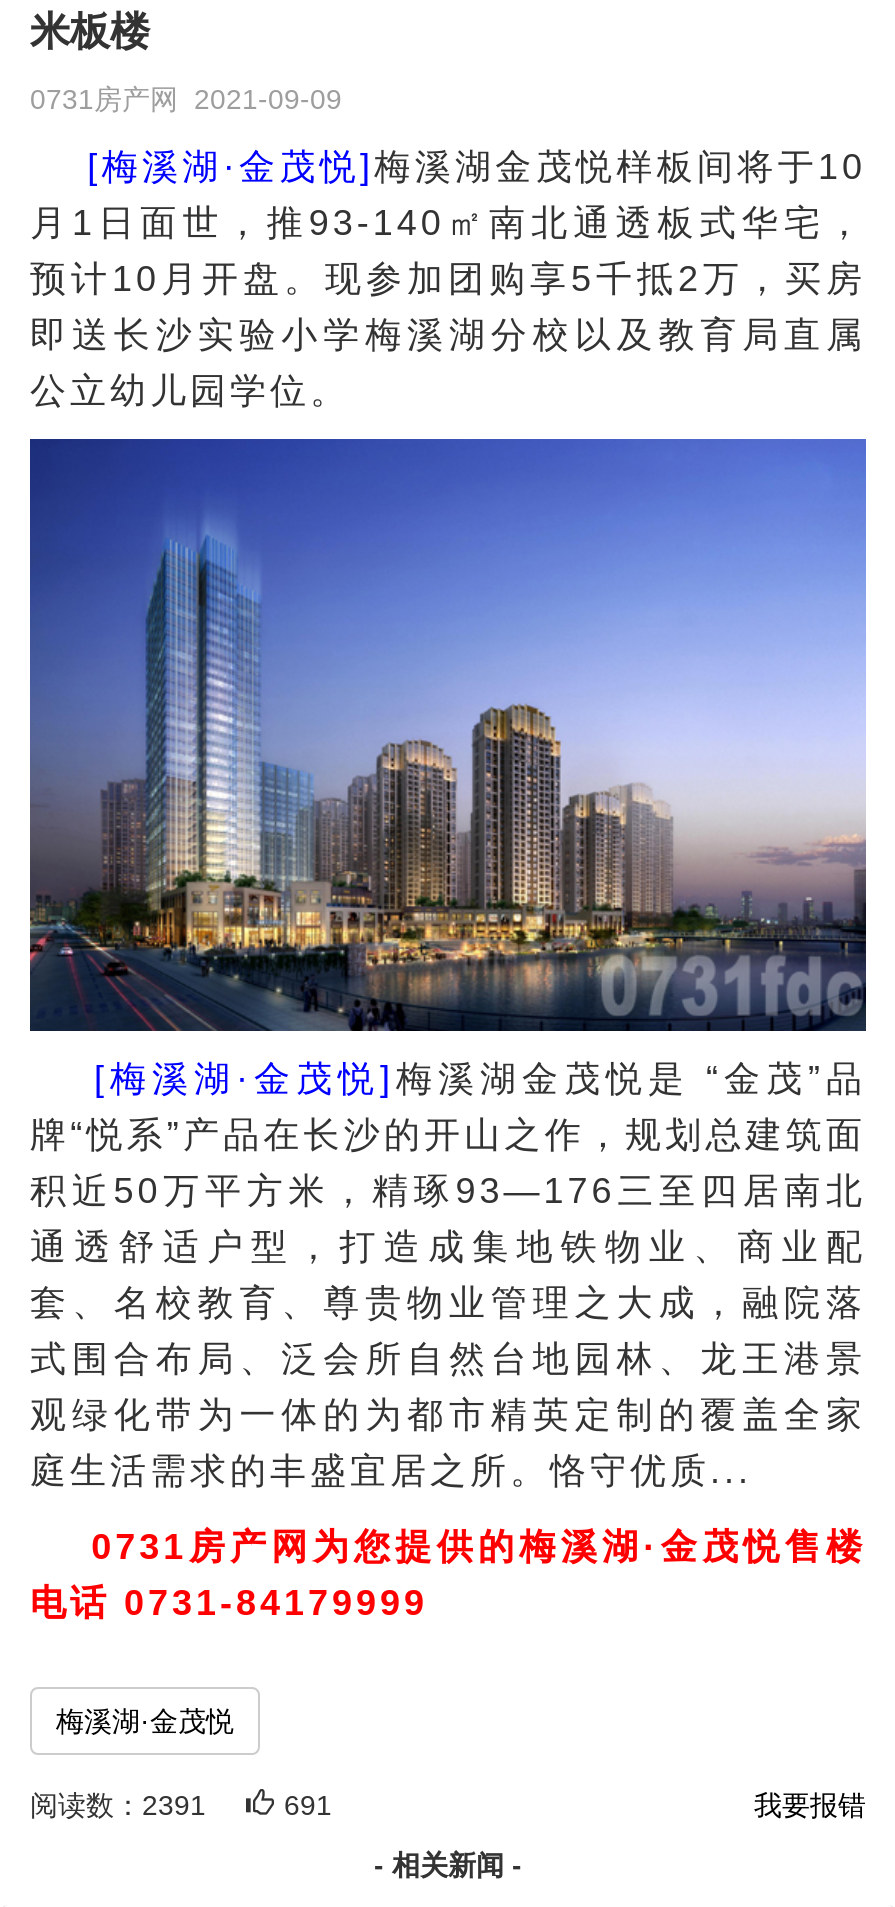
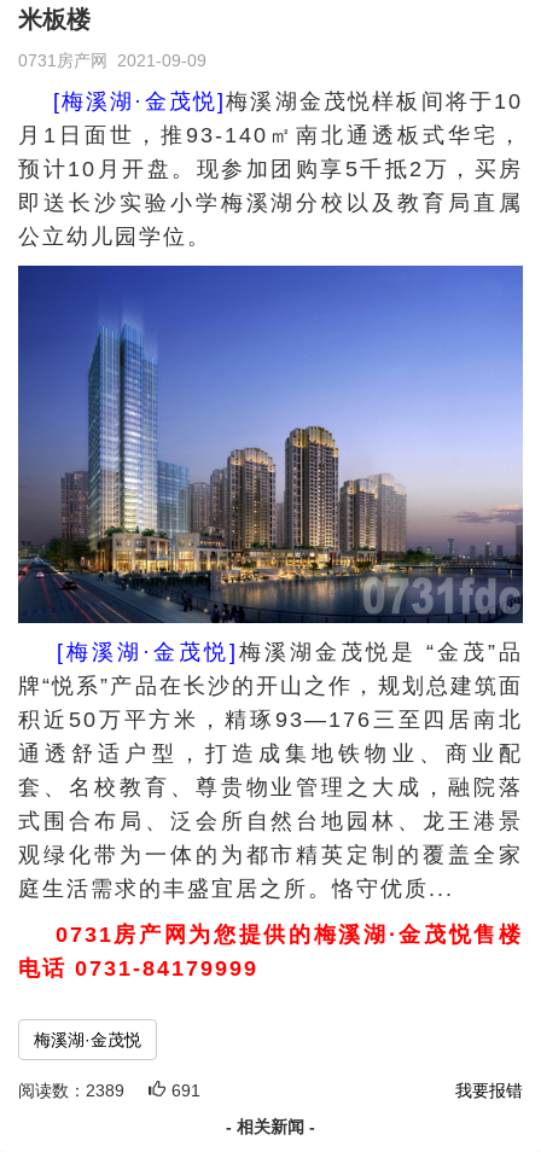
- 阅读数：2391
+ 阅读数：2389
